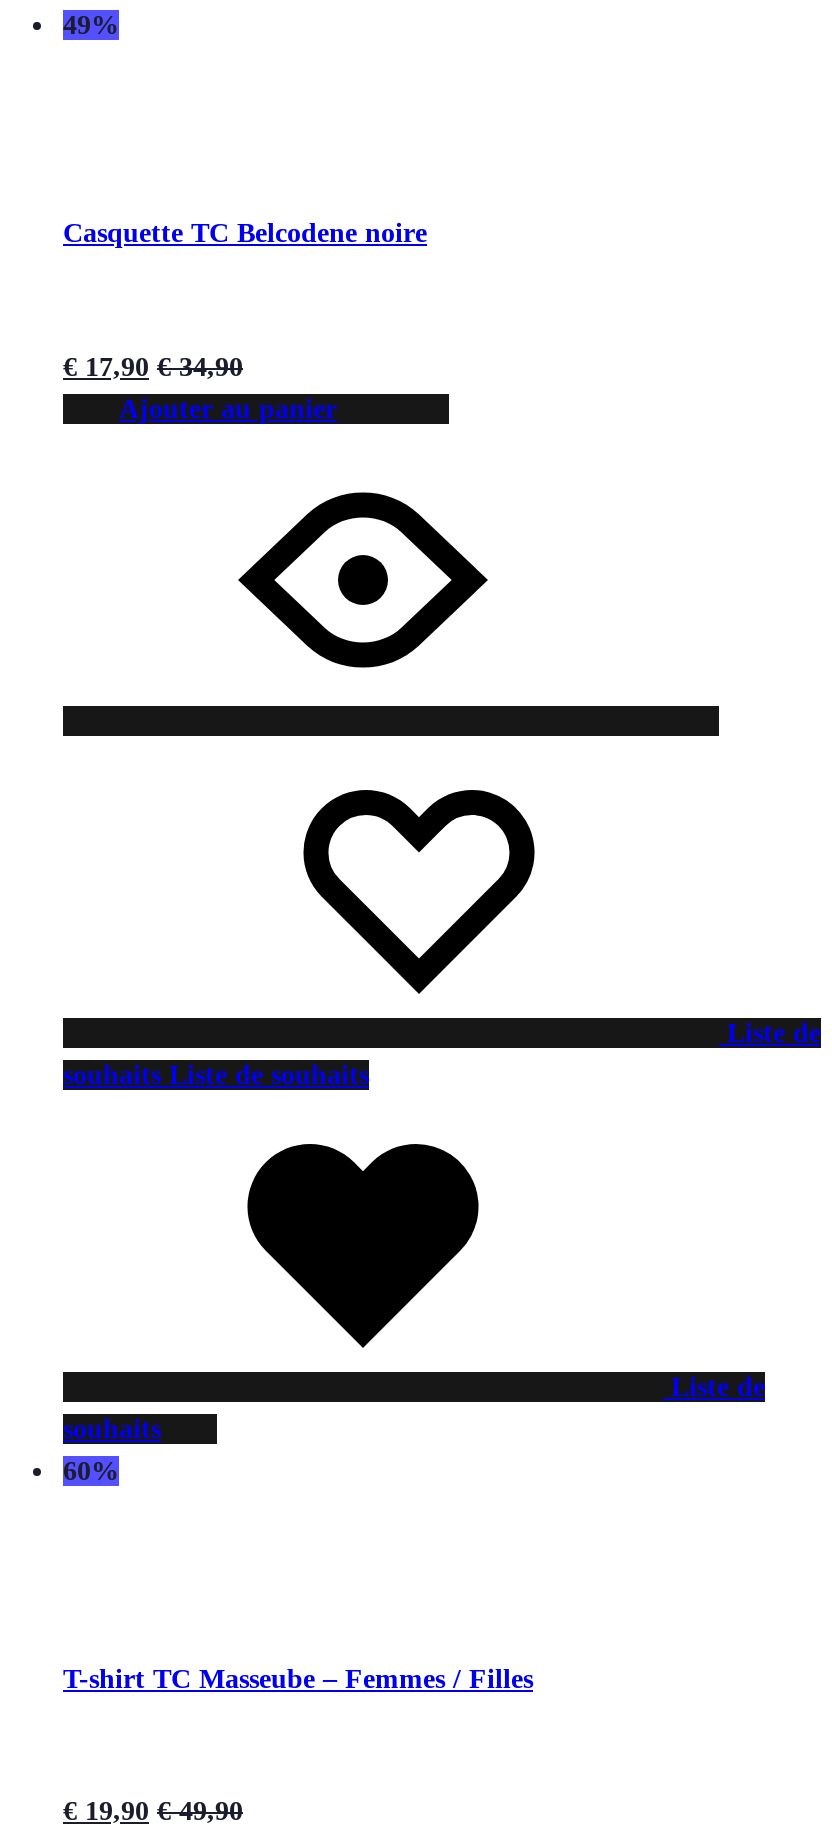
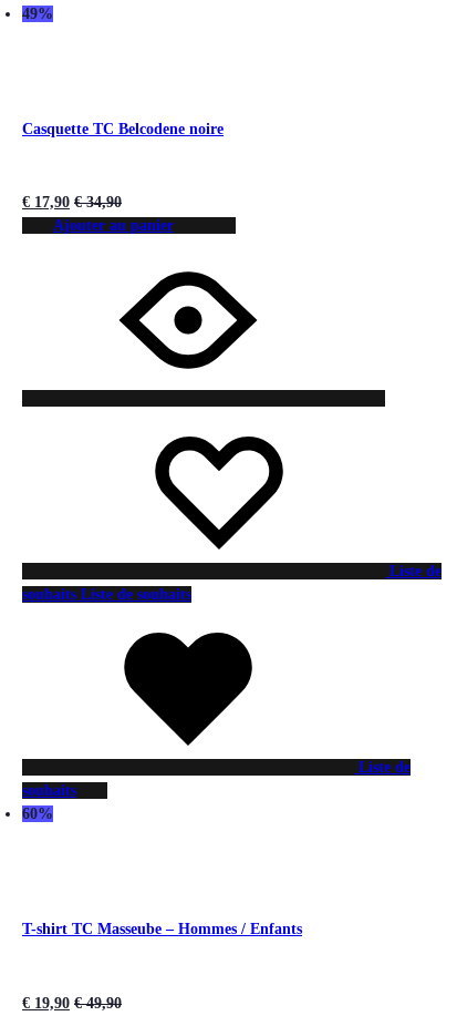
- T-shirt TC Masseube – Femmes / Filles
+ T-shirt TC Masseube – Hommes / Enfants
